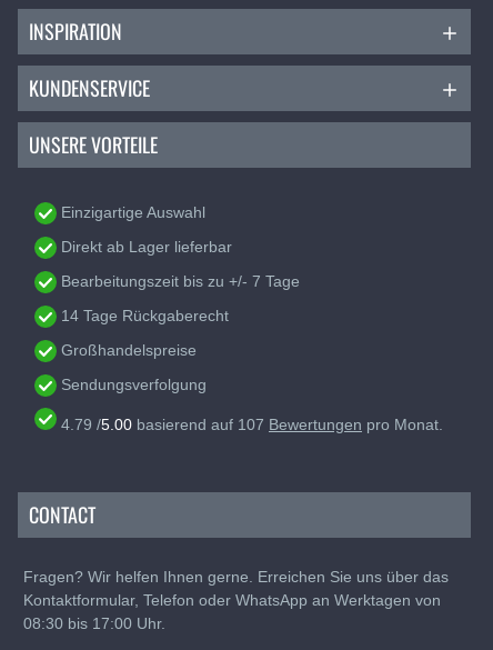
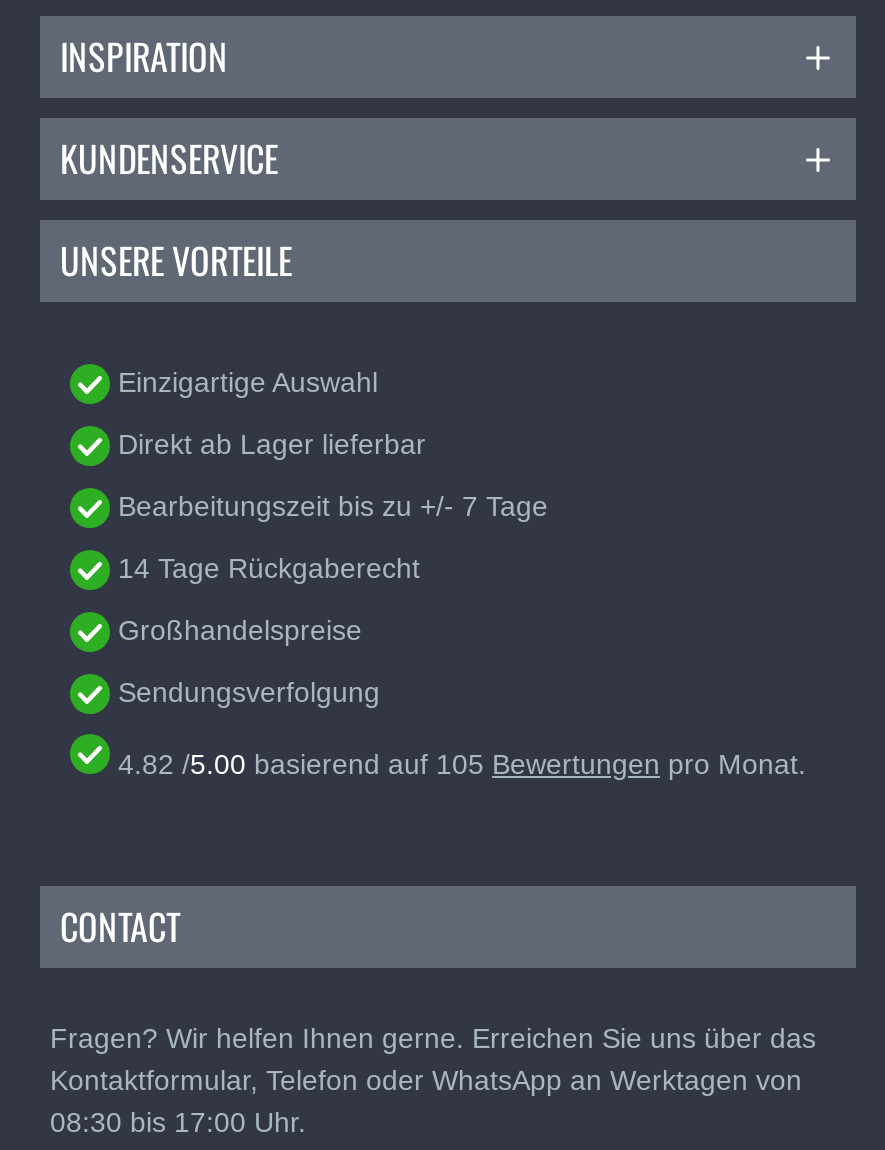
- 4.79 /5.00 basierend auf 107 Bewertungen pro Monat.
+ 4.82 /5.00 basierend auf 105 Bewertungen pro Monat.
